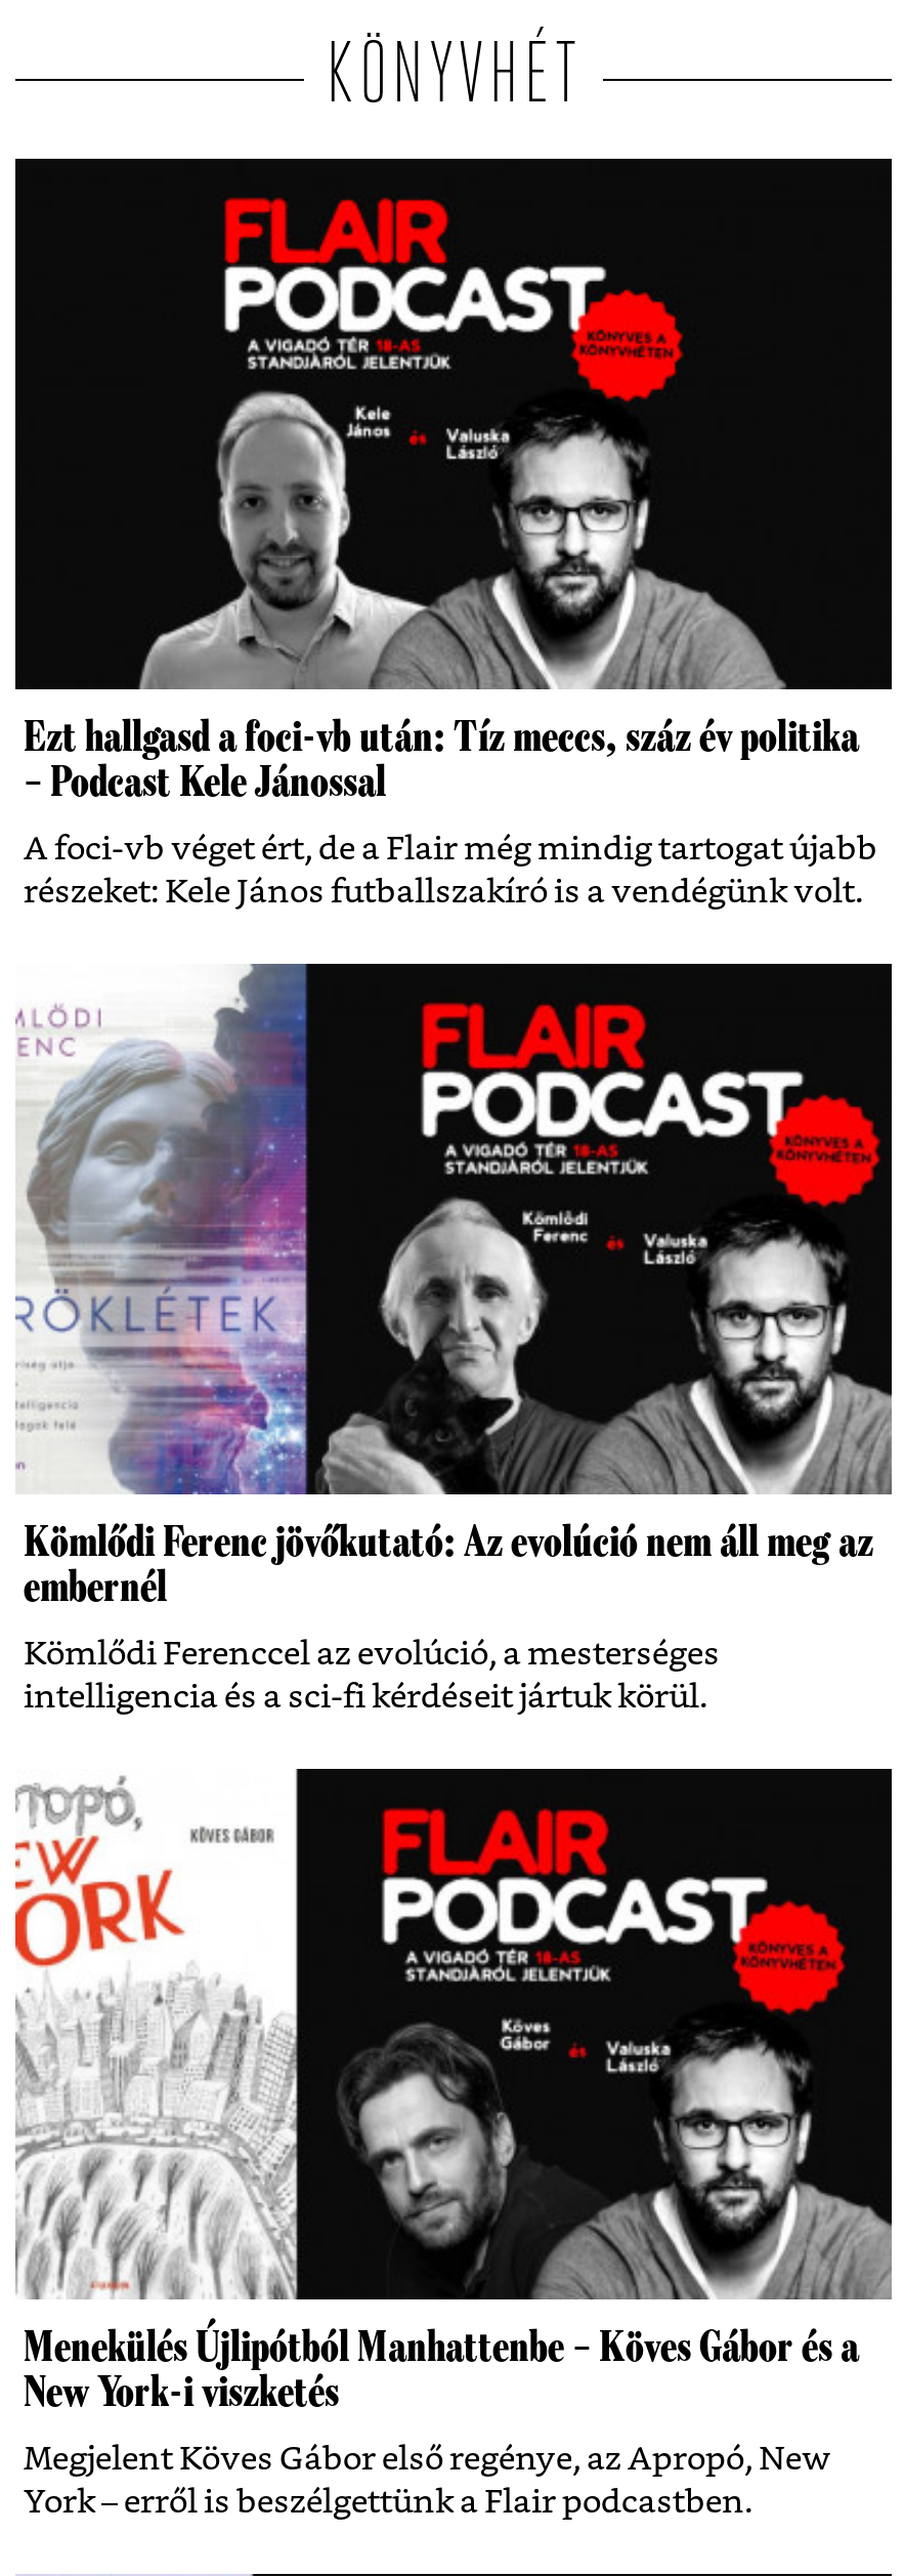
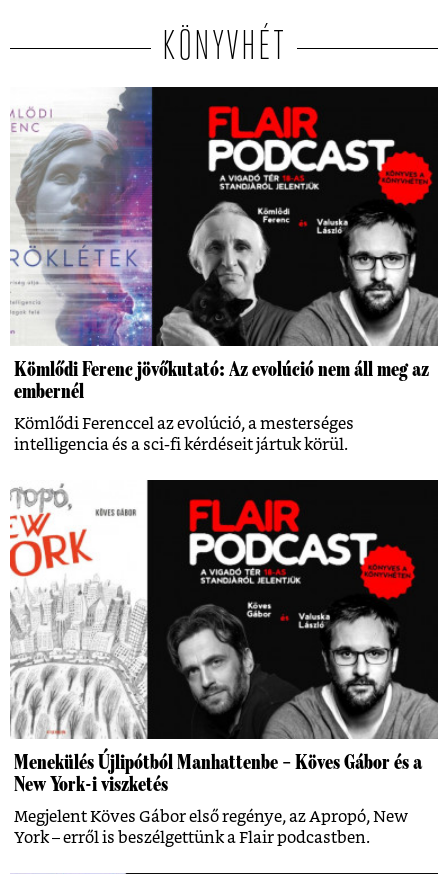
- [image]
- Ezt hallgasd a foci-vb után: Tíz meccs, száz év politika
- – Podcast Kele Jánossal
- A foci-vb véget ért, de a Flair még mindig tartogat újabb
- részeket: Kele János futballszakíró is a vendégünk volt.
